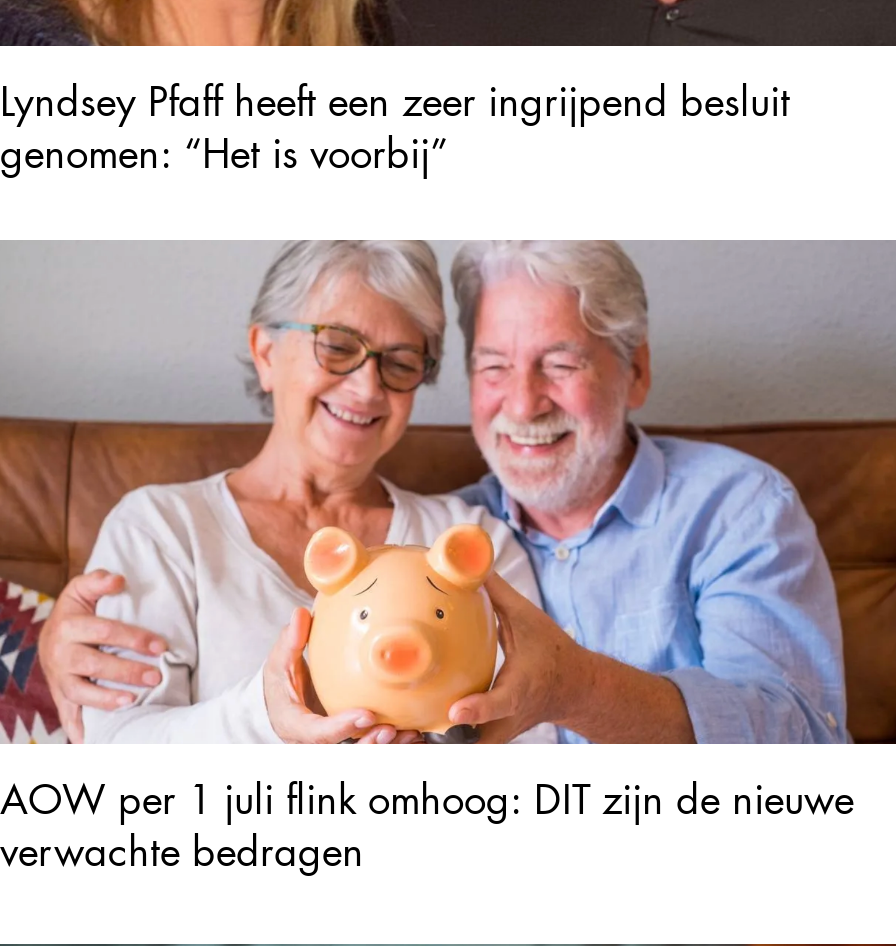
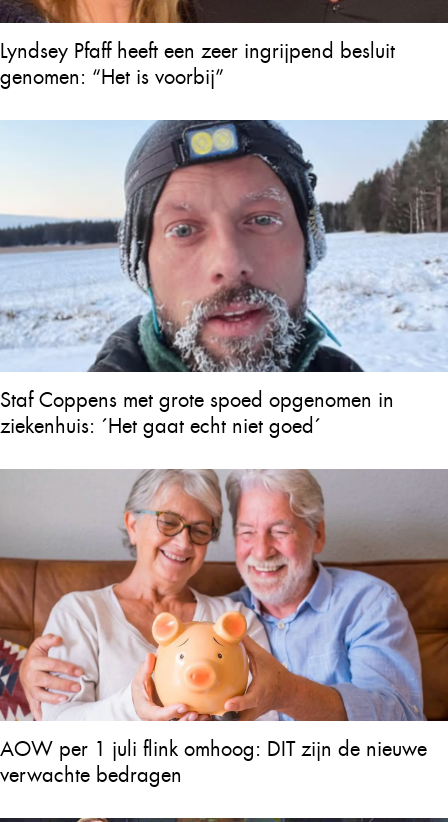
+ [image]
+ Staf Coppens met grote spoed opgenomen in
+ ziekenhuis: ´Het gaat echt niet goed´
